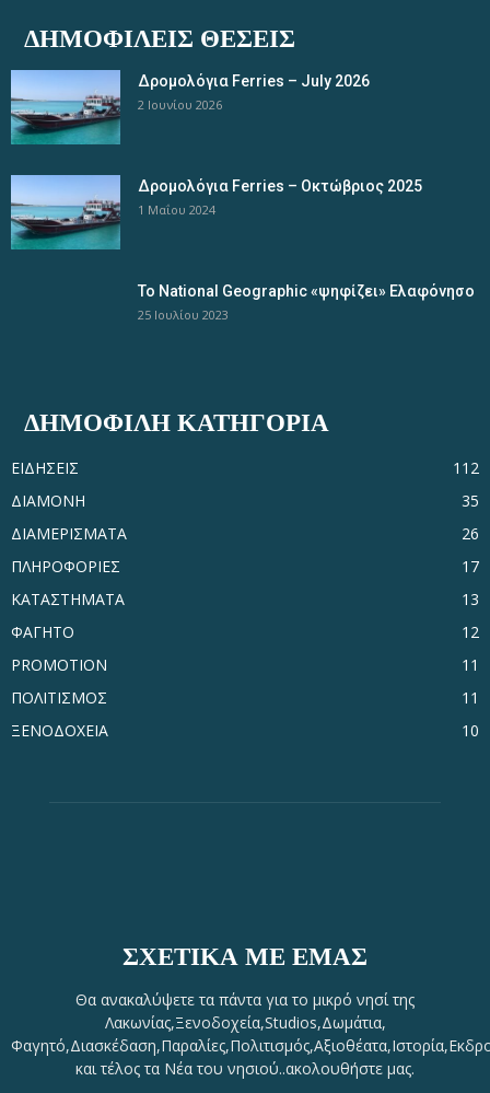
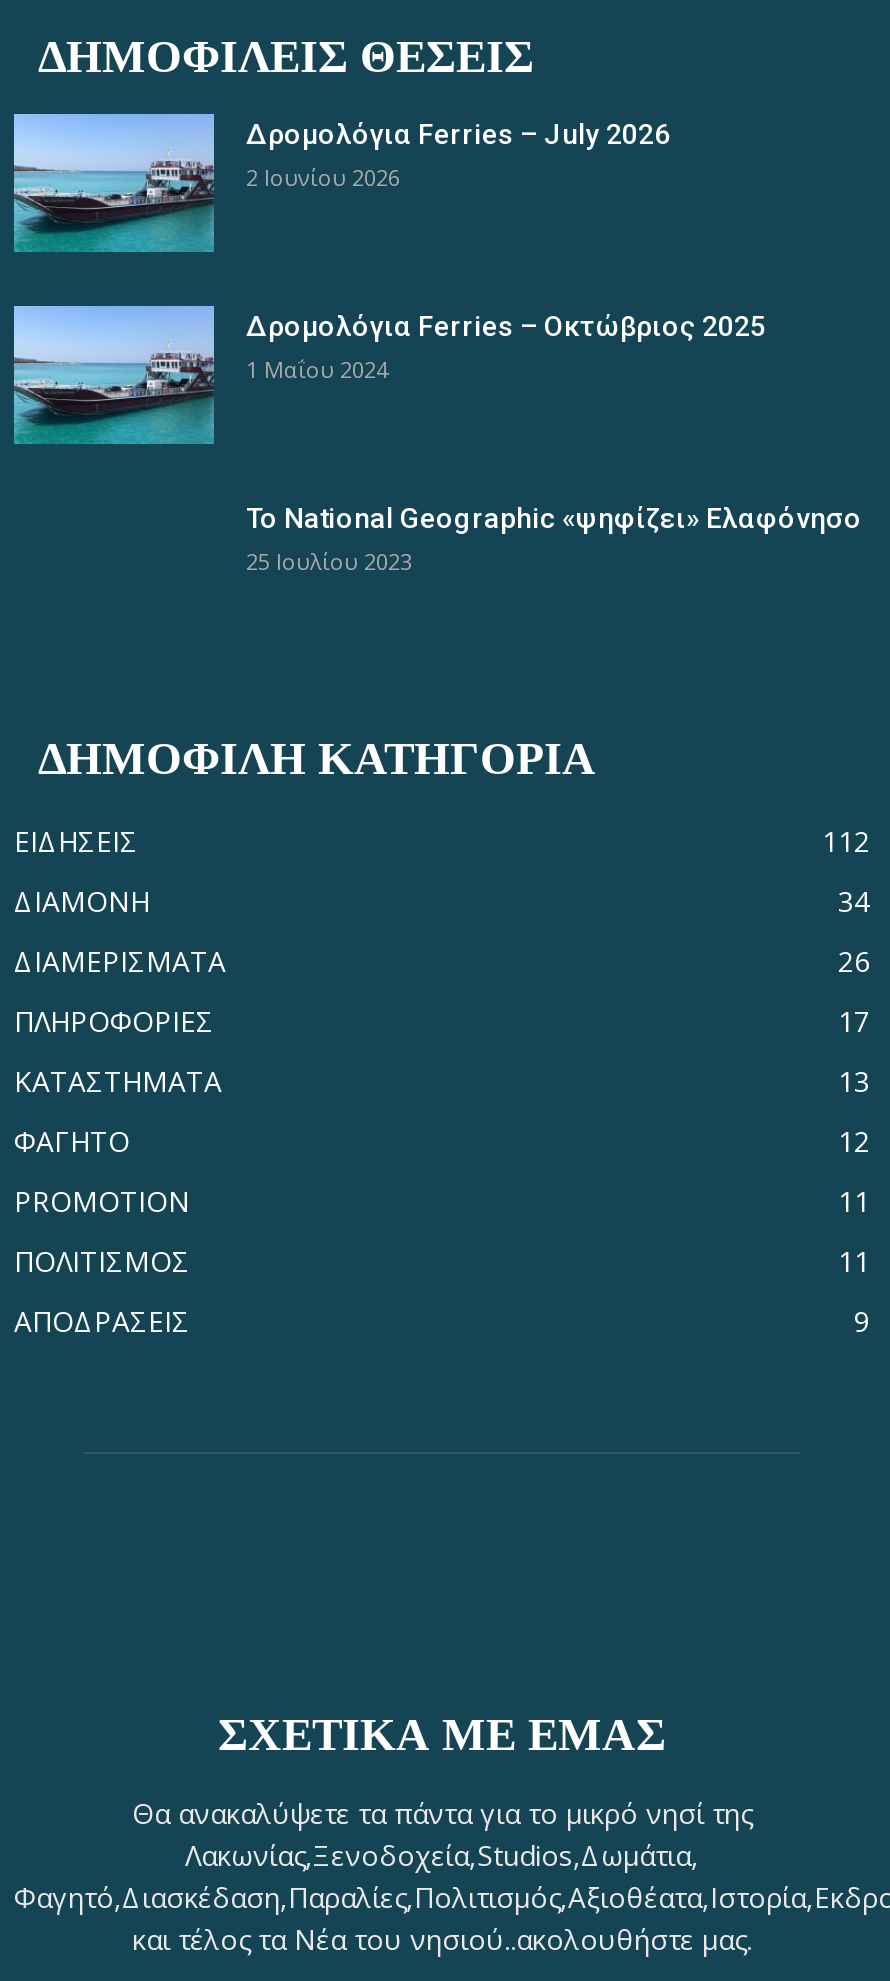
- 35
+ 34

- ΞΕΝΟΔΟΧΕΙΑ
- 10
+ ΑΠΟΔΡΑΣΕΙΣ
+ 9
